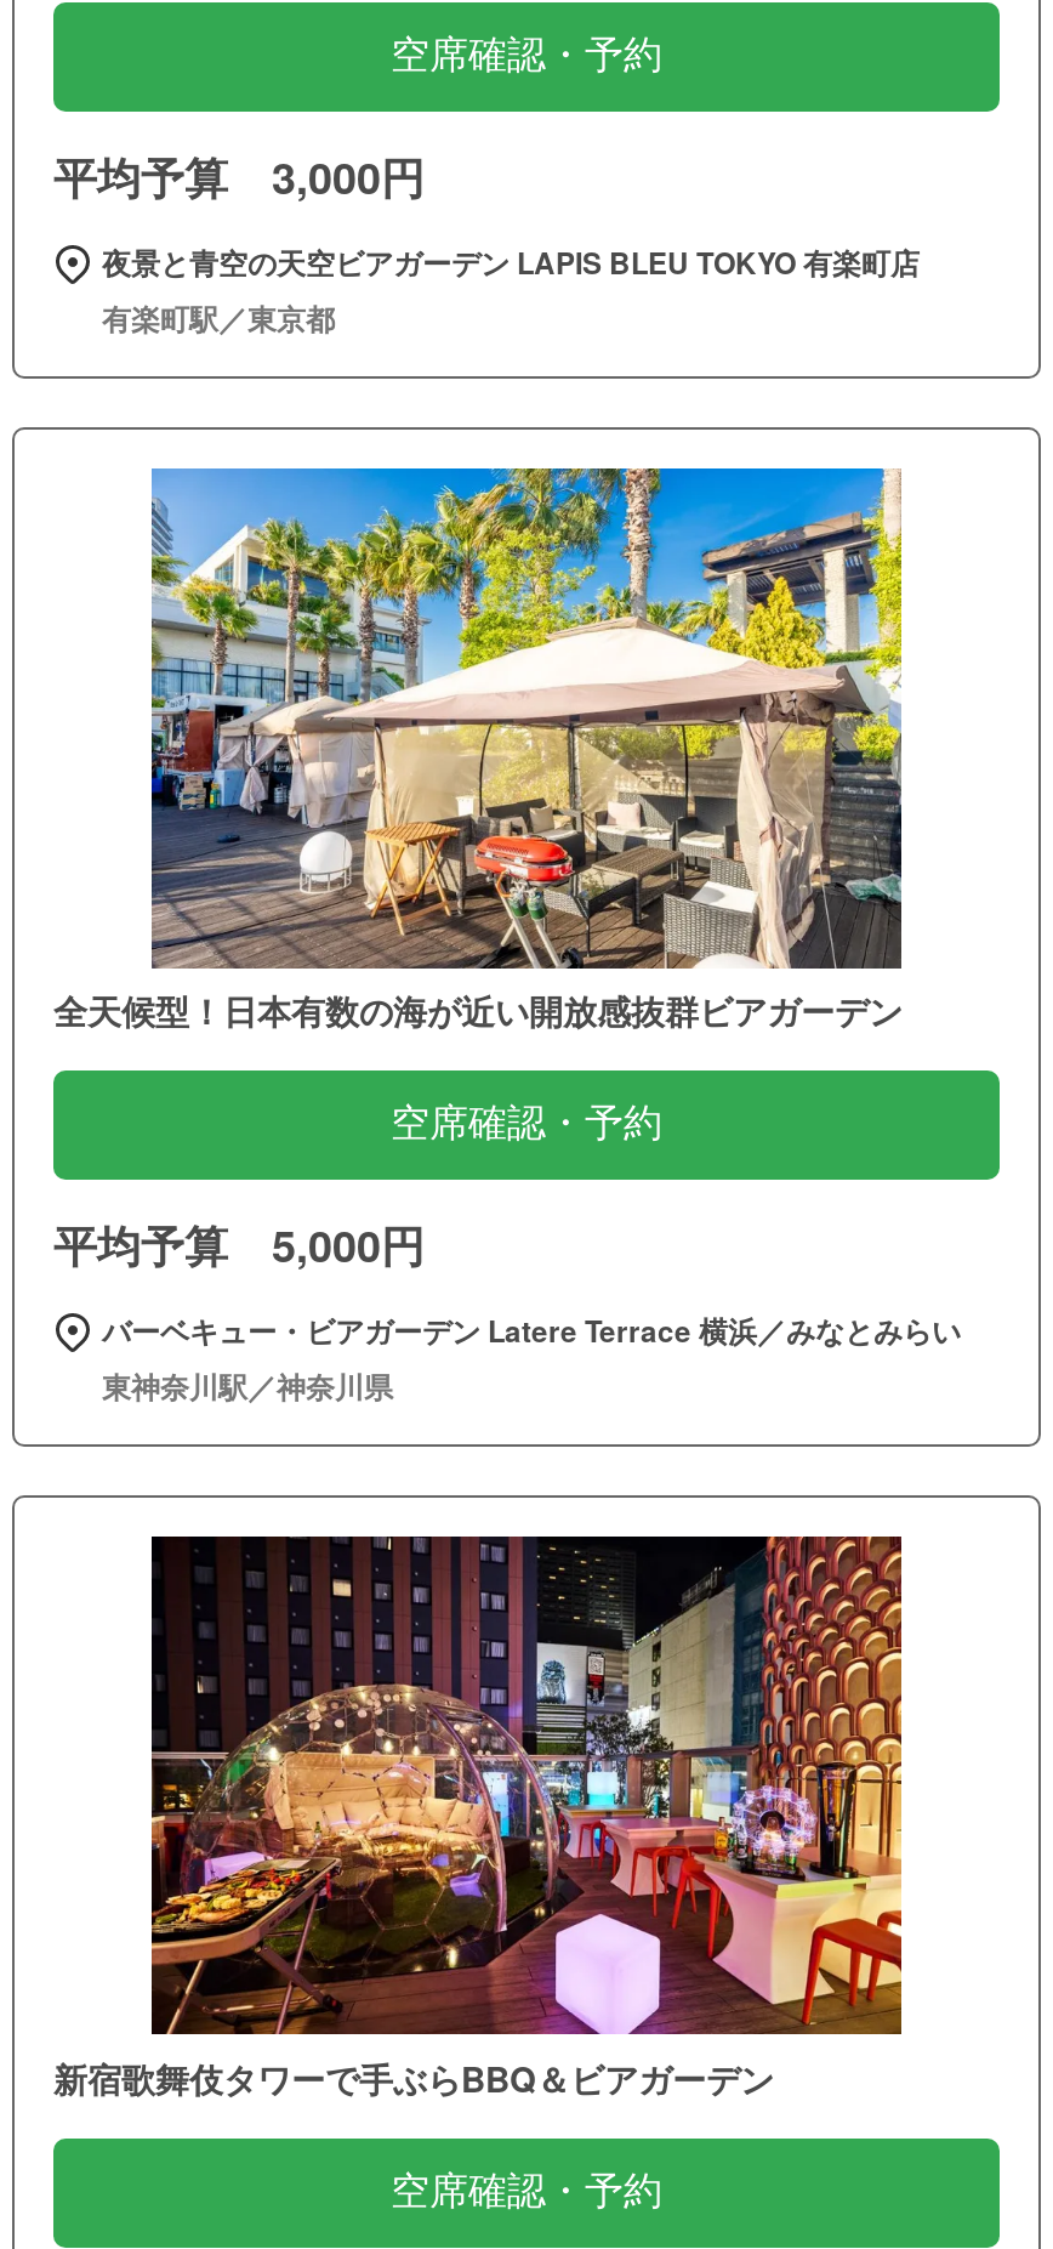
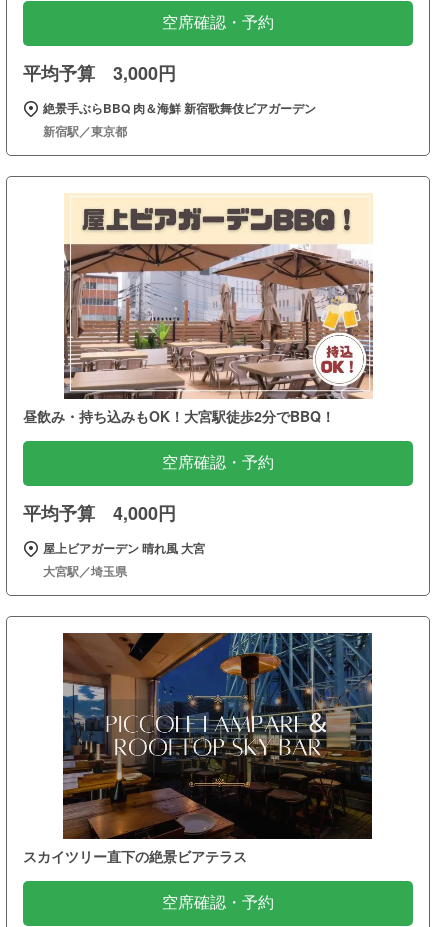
- 夜景と青空の天空ビアガーデン LAPIS BLEU TOKYO 有楽町店
- 有楽町駅／東京都
+ 絶景手ぶらBBQ 肉＆海鮮 新宿歌舞伎ビアガーデン
+ 新宿駅／東京都

- [image]
- 全天候型！日本有数の海が近い開放感抜群ビアガーデン
+ [image]
+ 昼飲み・持ち込みもOK！大宮駅徒歩2分でBBQ！

- 平均予算 5,000円
+ 平均予算 4,000円

- バーベキュー・ビアガーデン Latere Terrace 横浜／みなとみらい
- 東神奈川駅／神奈川県
+ 屋上ビアガーデン 晴れ風 大宮
+ 大宮駅／埼玉県

- [image]
- 新宿歌舞伎タワーで手ぶらBBQ＆ビアガーデン
+ [image]
+ スカイツリー直下の絶景ビアテラス
